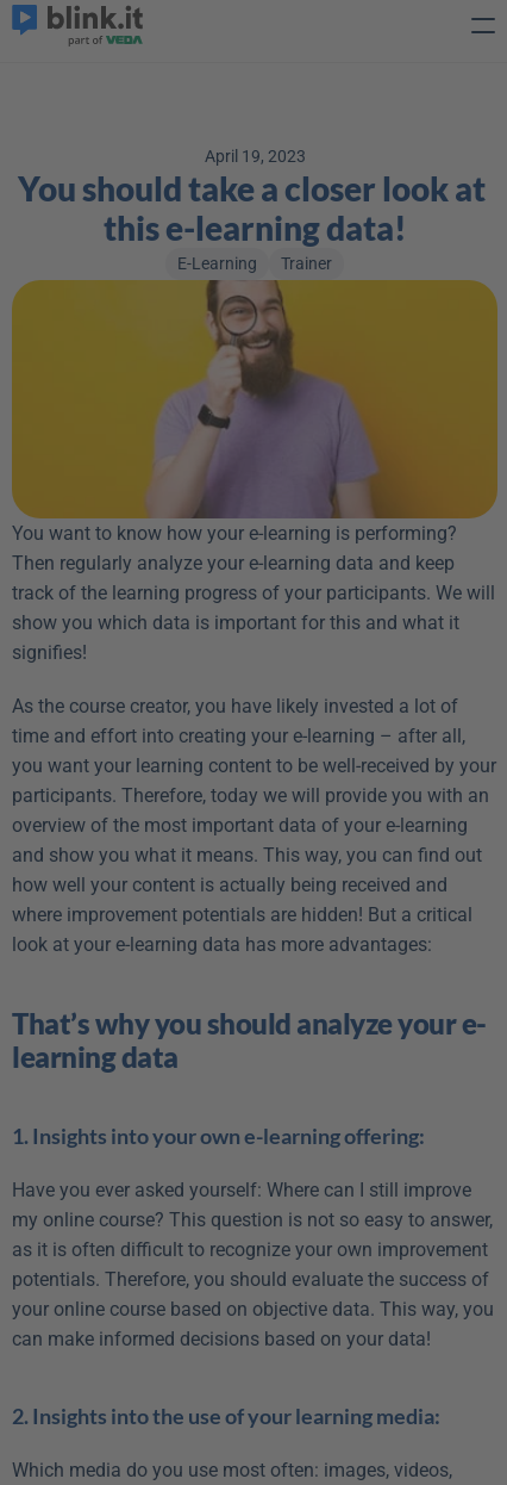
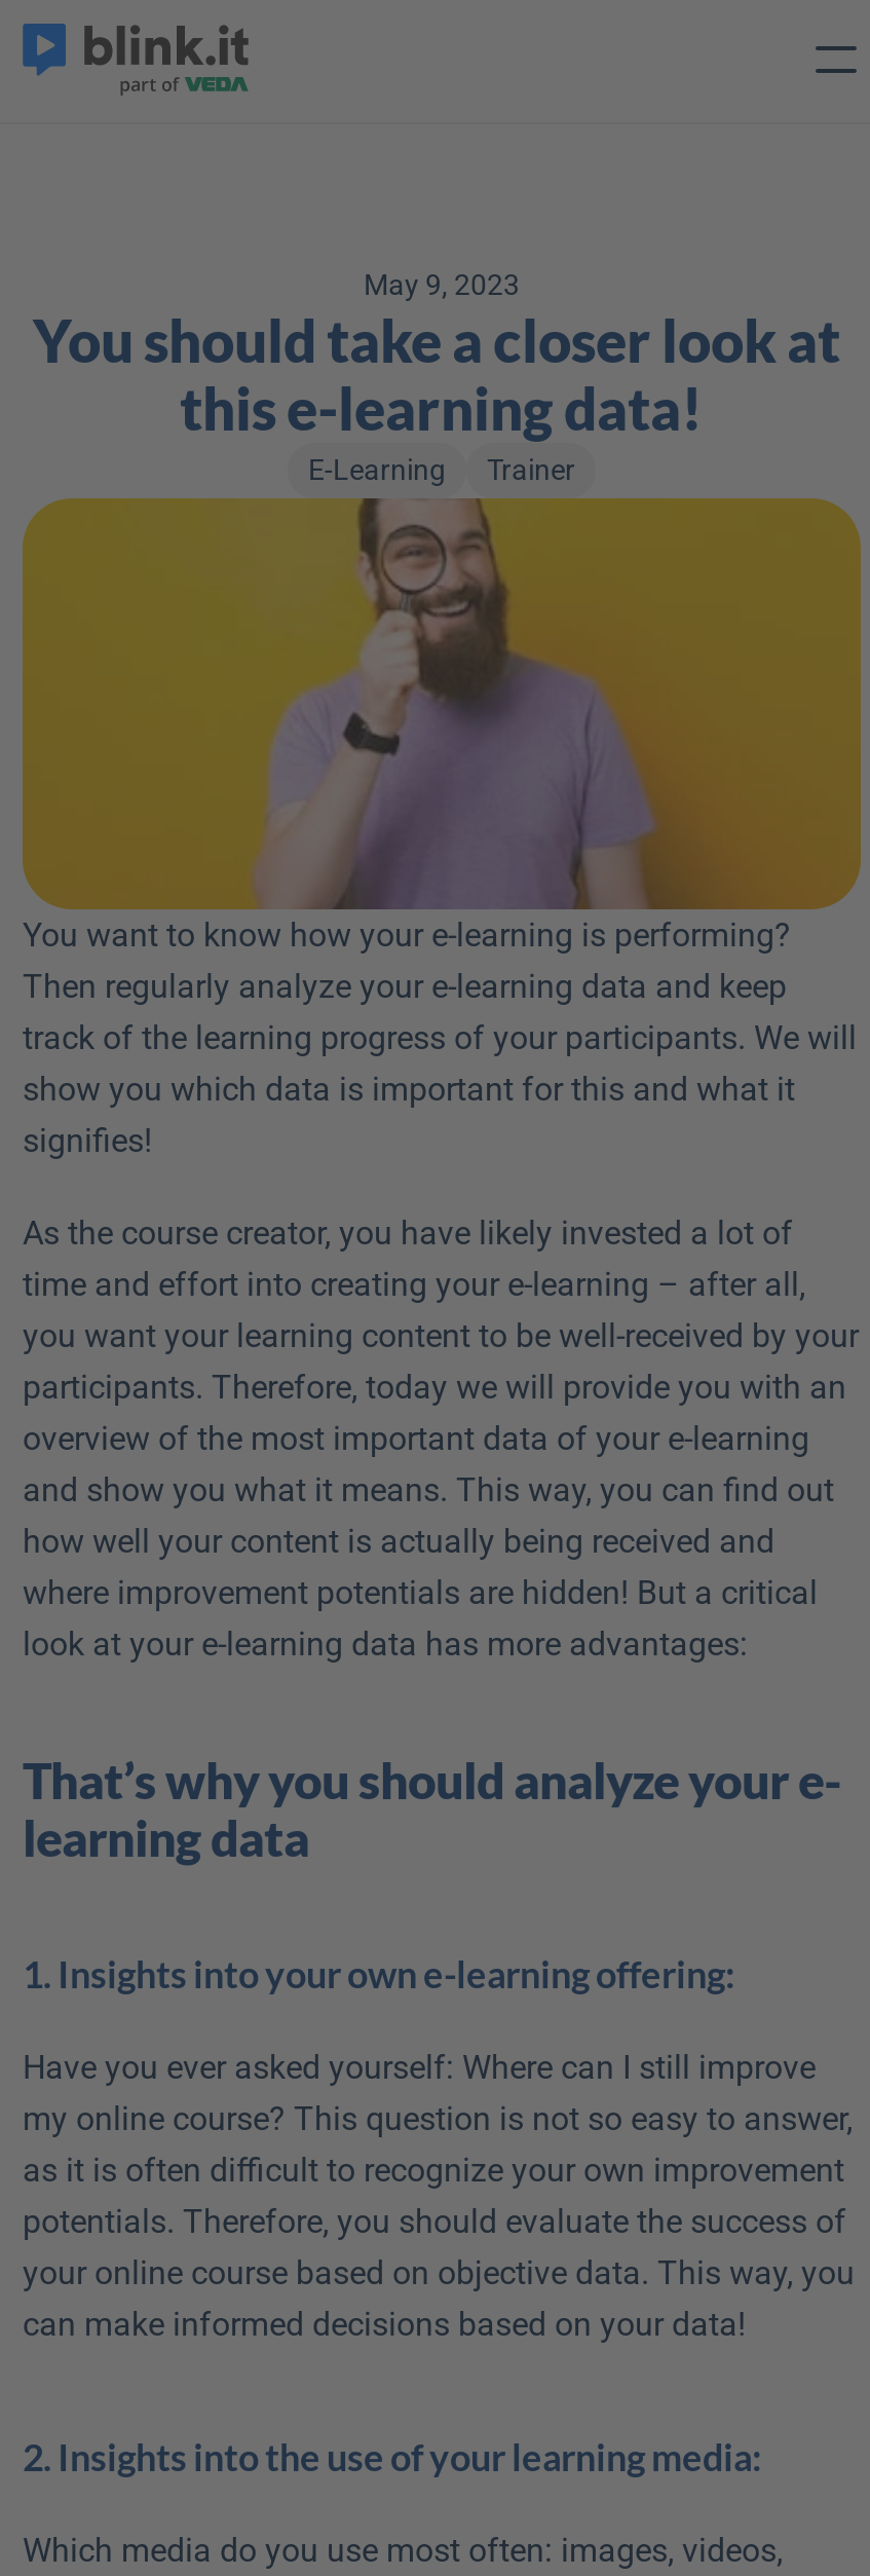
- April 19, 2023
+ May 9, 2023
